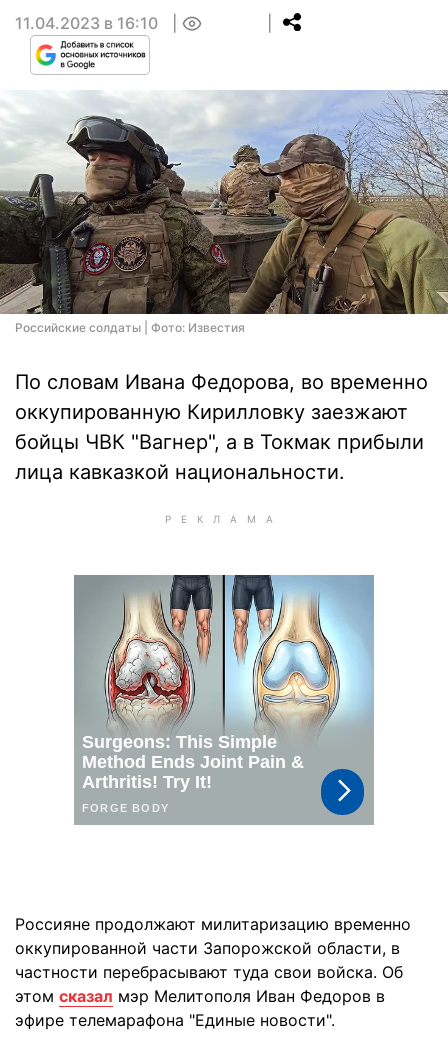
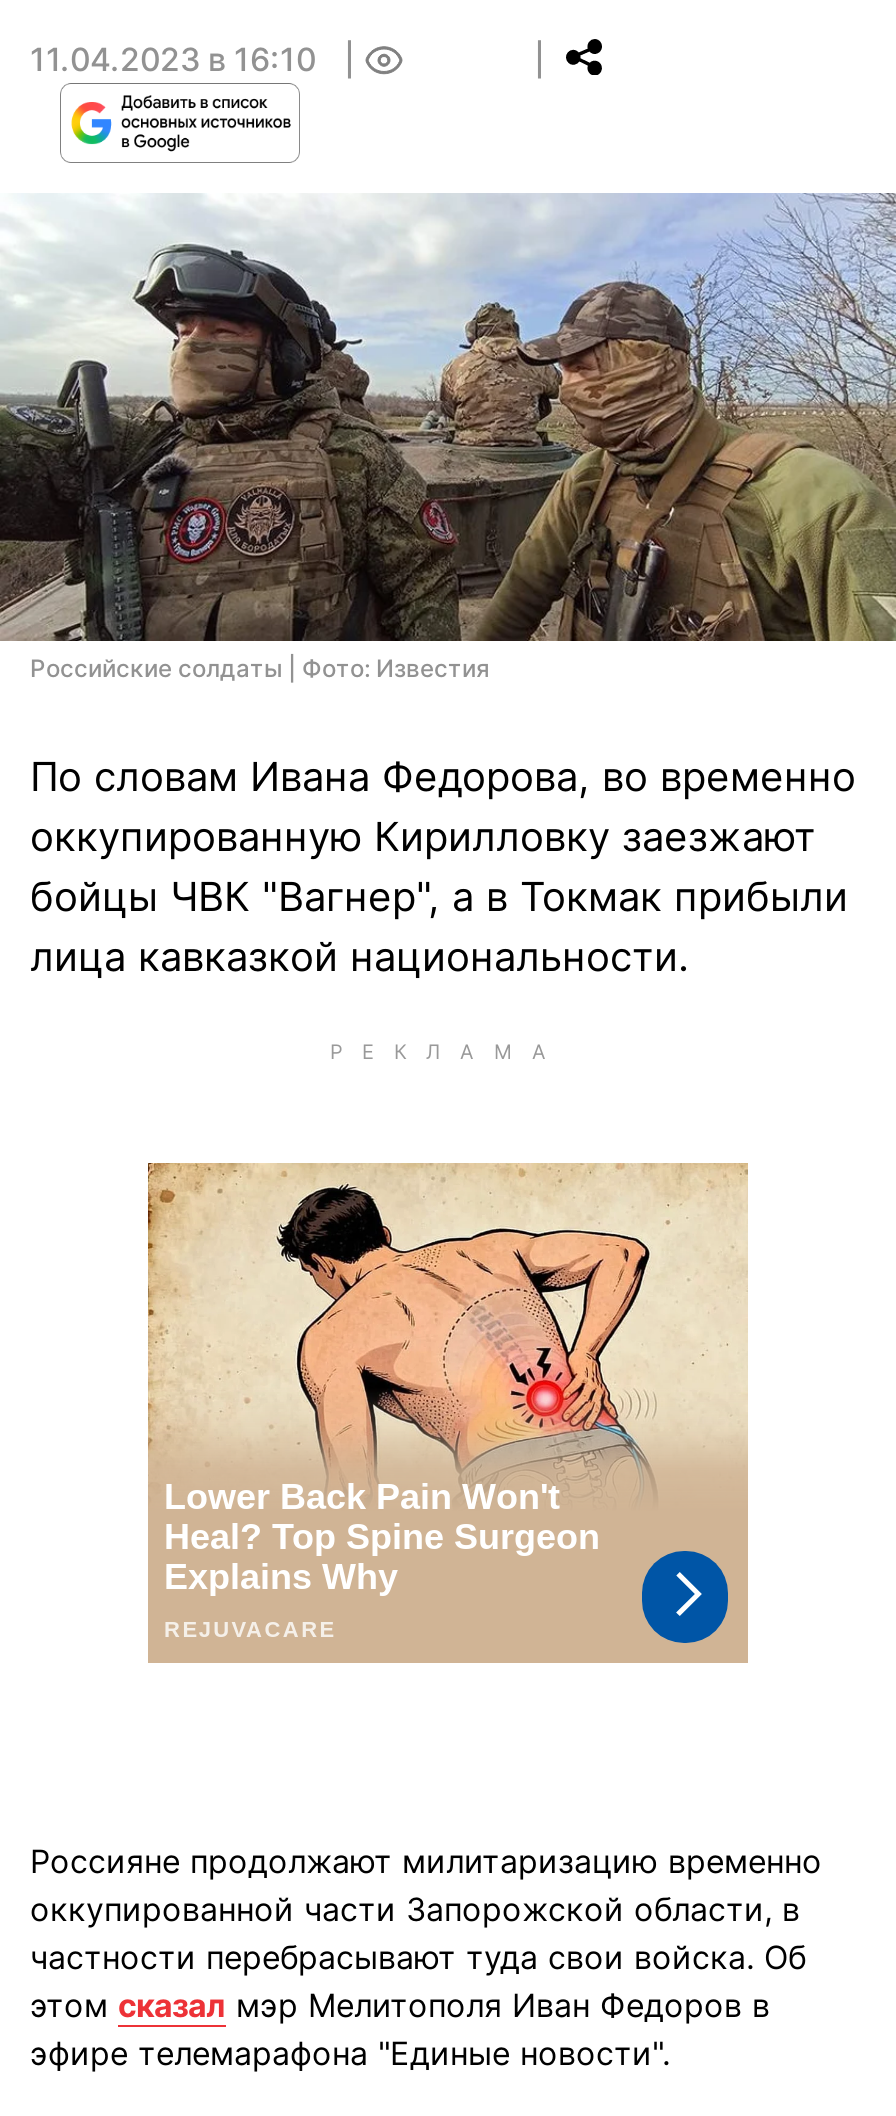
- [image]
+ [image]
